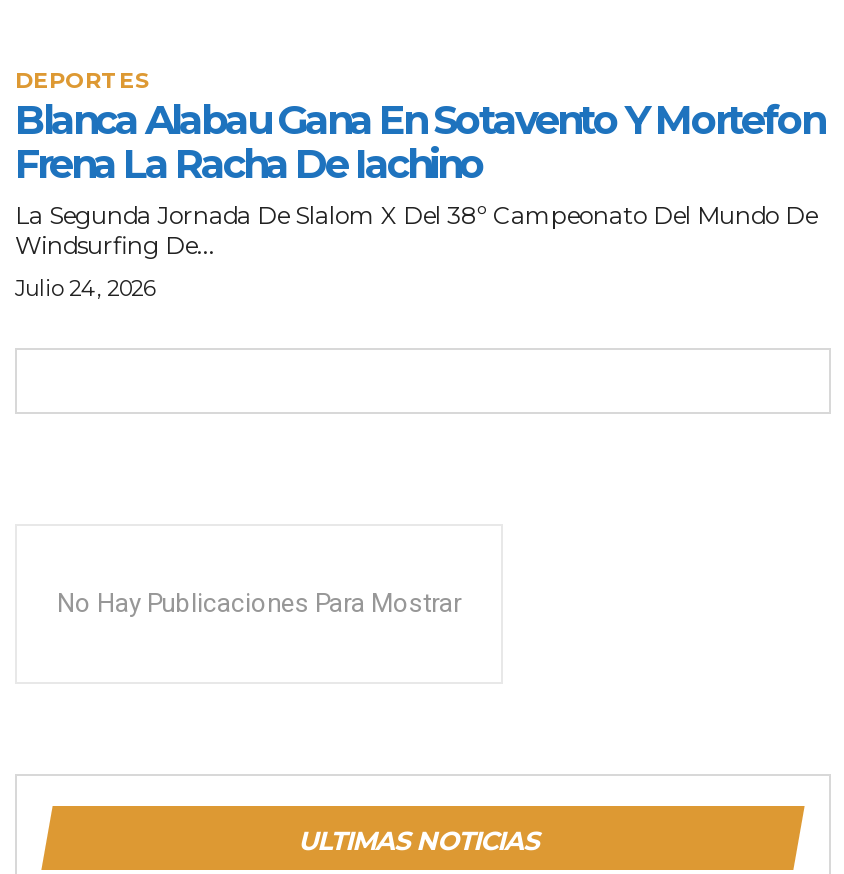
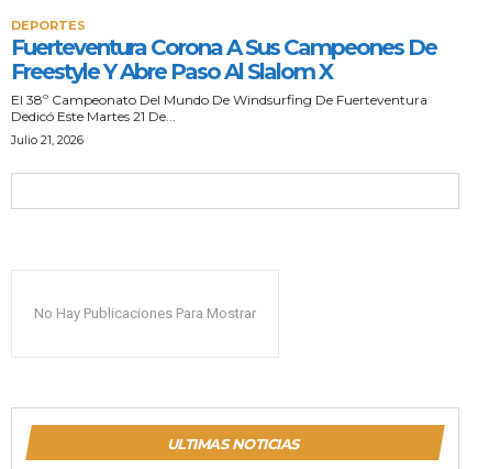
- Blanca Alabau Gana En Sotavento Y Mortefon
- Frena La Racha De Iachino
- La Segunda Jornada De Slalom X Del 38º Campeonato Del Mundo De
- Windsurfing De...
+ Fuerteventura Corona A Sus Campeones De
+ Freestyle Y Abre Paso Al Slalom X
+ El 38º Campeonato Del Mundo De Windsurfing De Fuerteventura
+ Dedicó Este Martes 21 De...

- Julio 24, 2026
+ Julio 21, 2026
